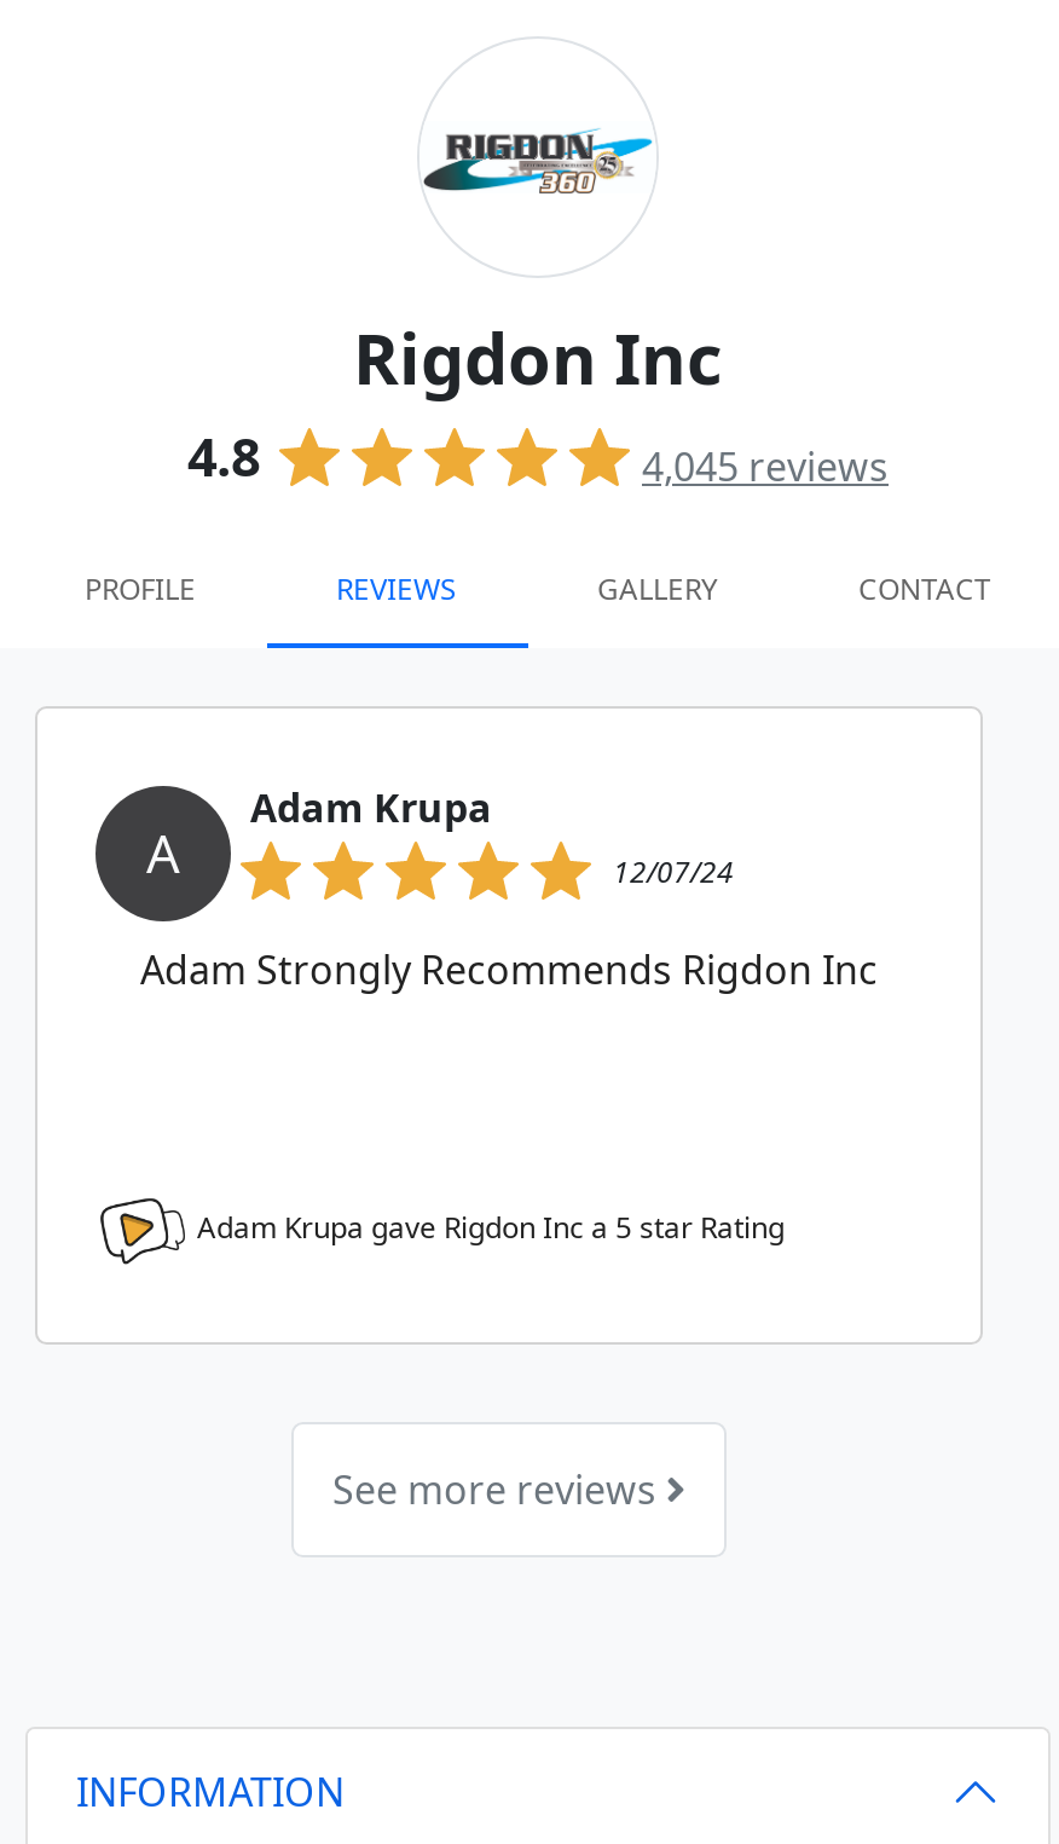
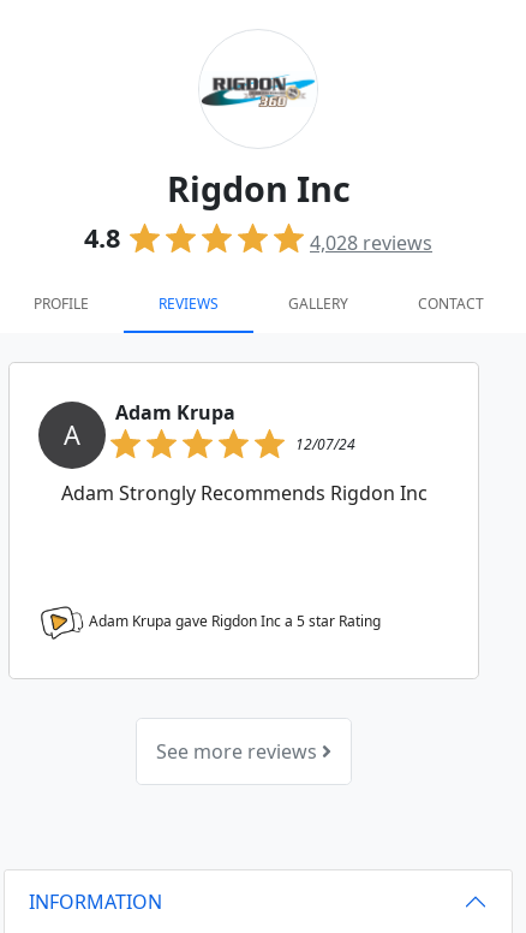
- 4,045 reviews
+ 4,028 reviews
